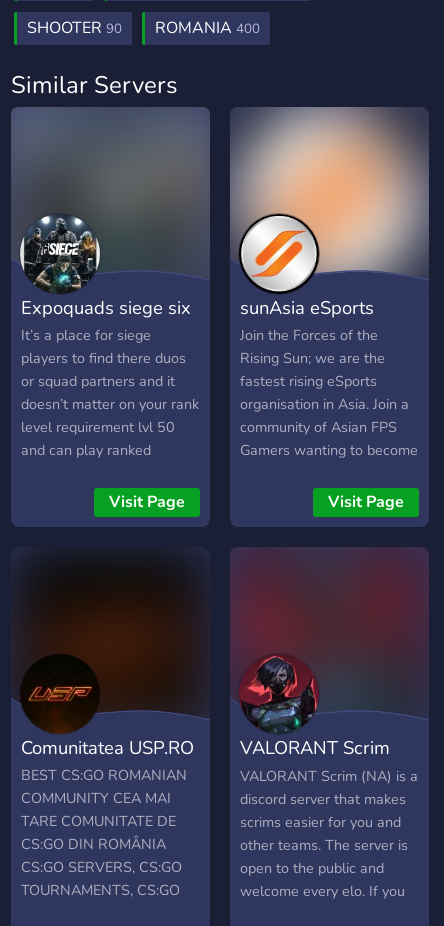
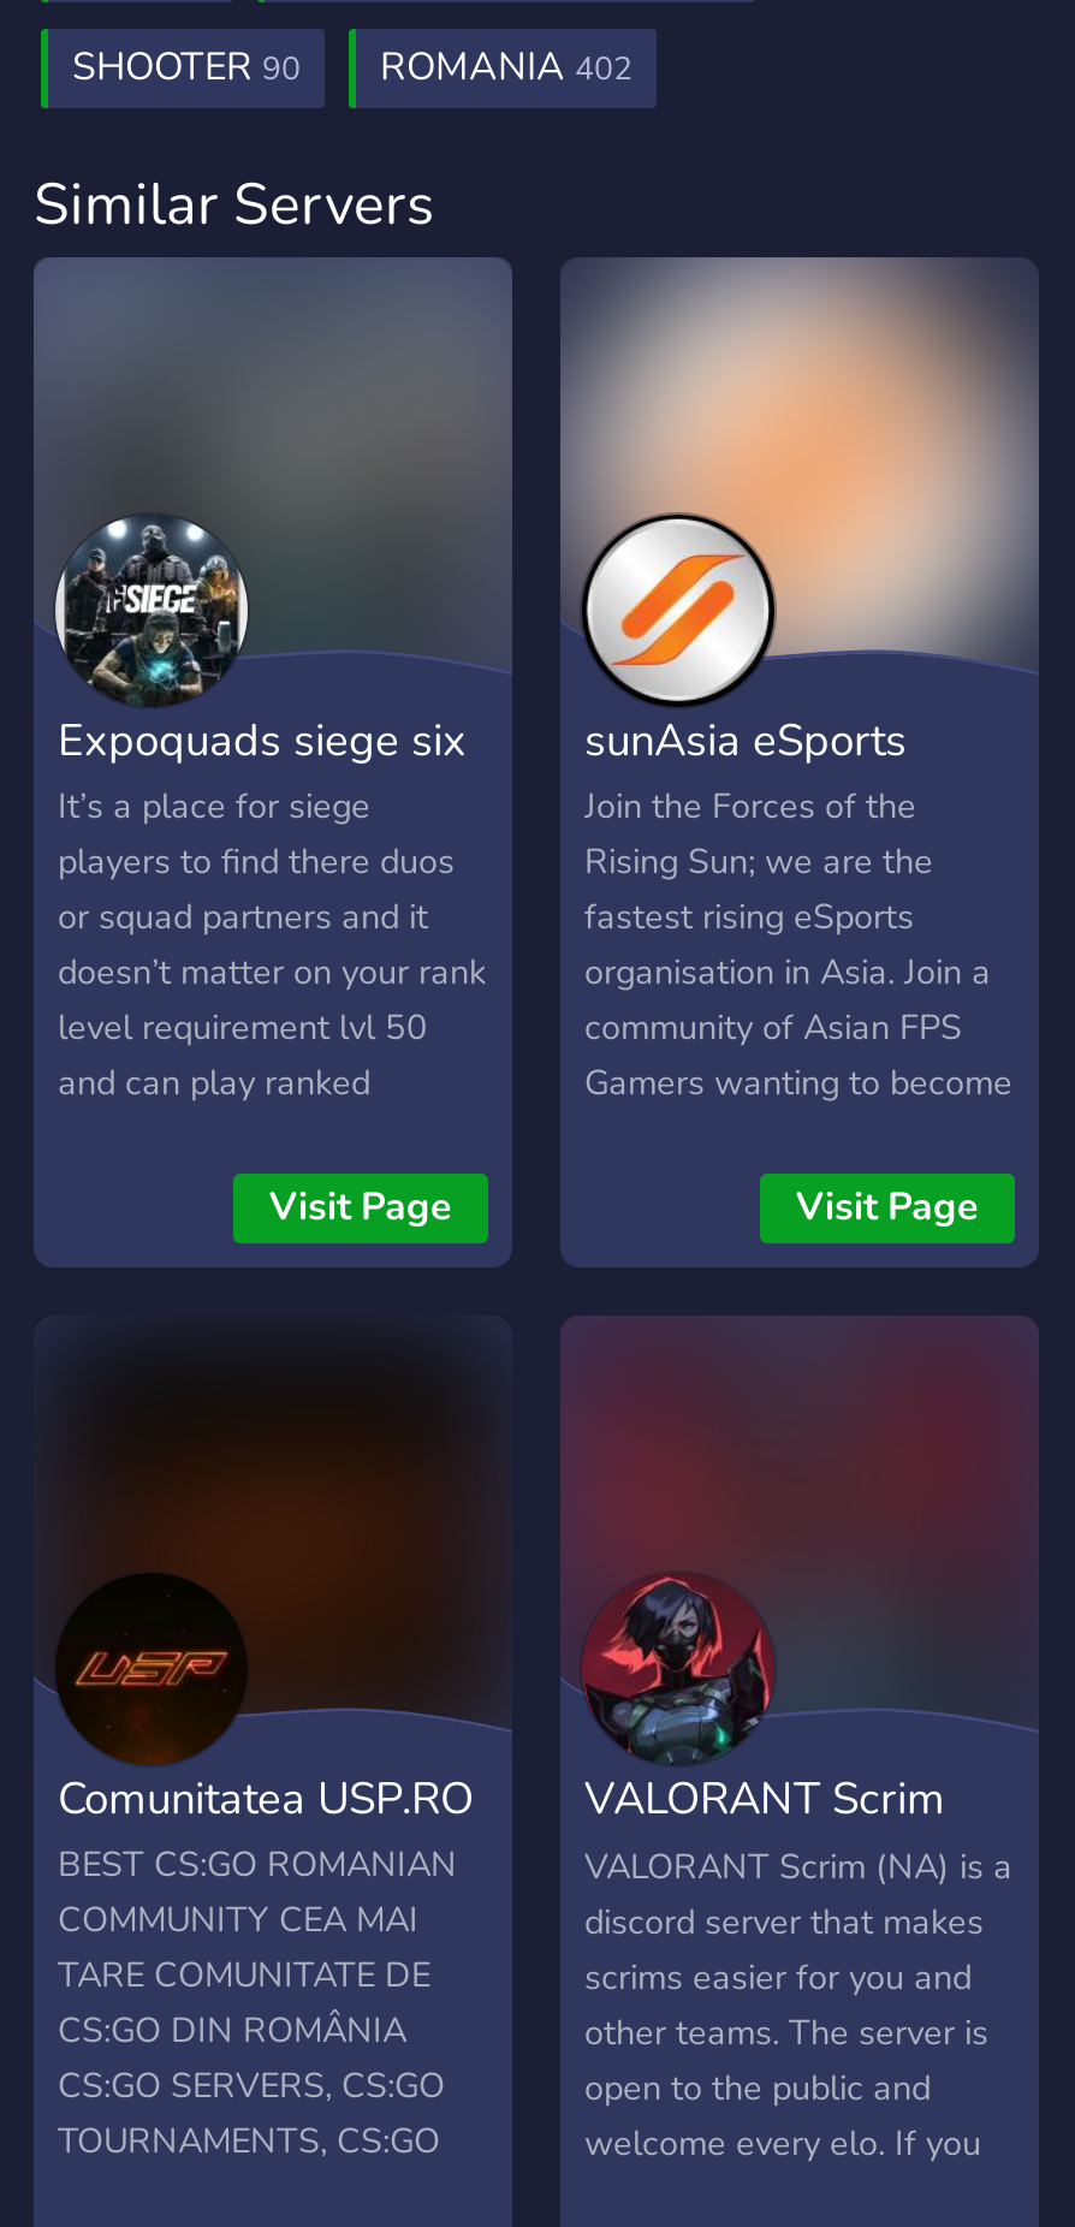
- SHOOTER 90 ROMANIA 400
+ SHOOTER 90 ROMANIA 402
